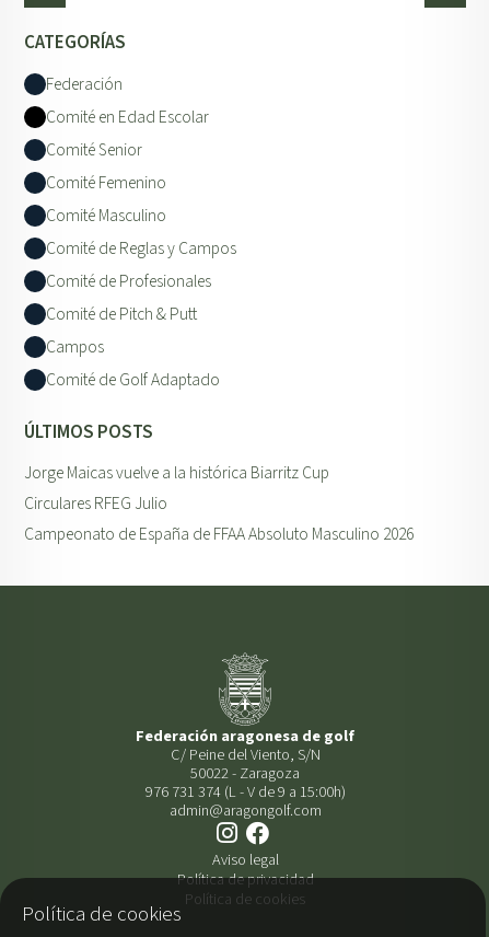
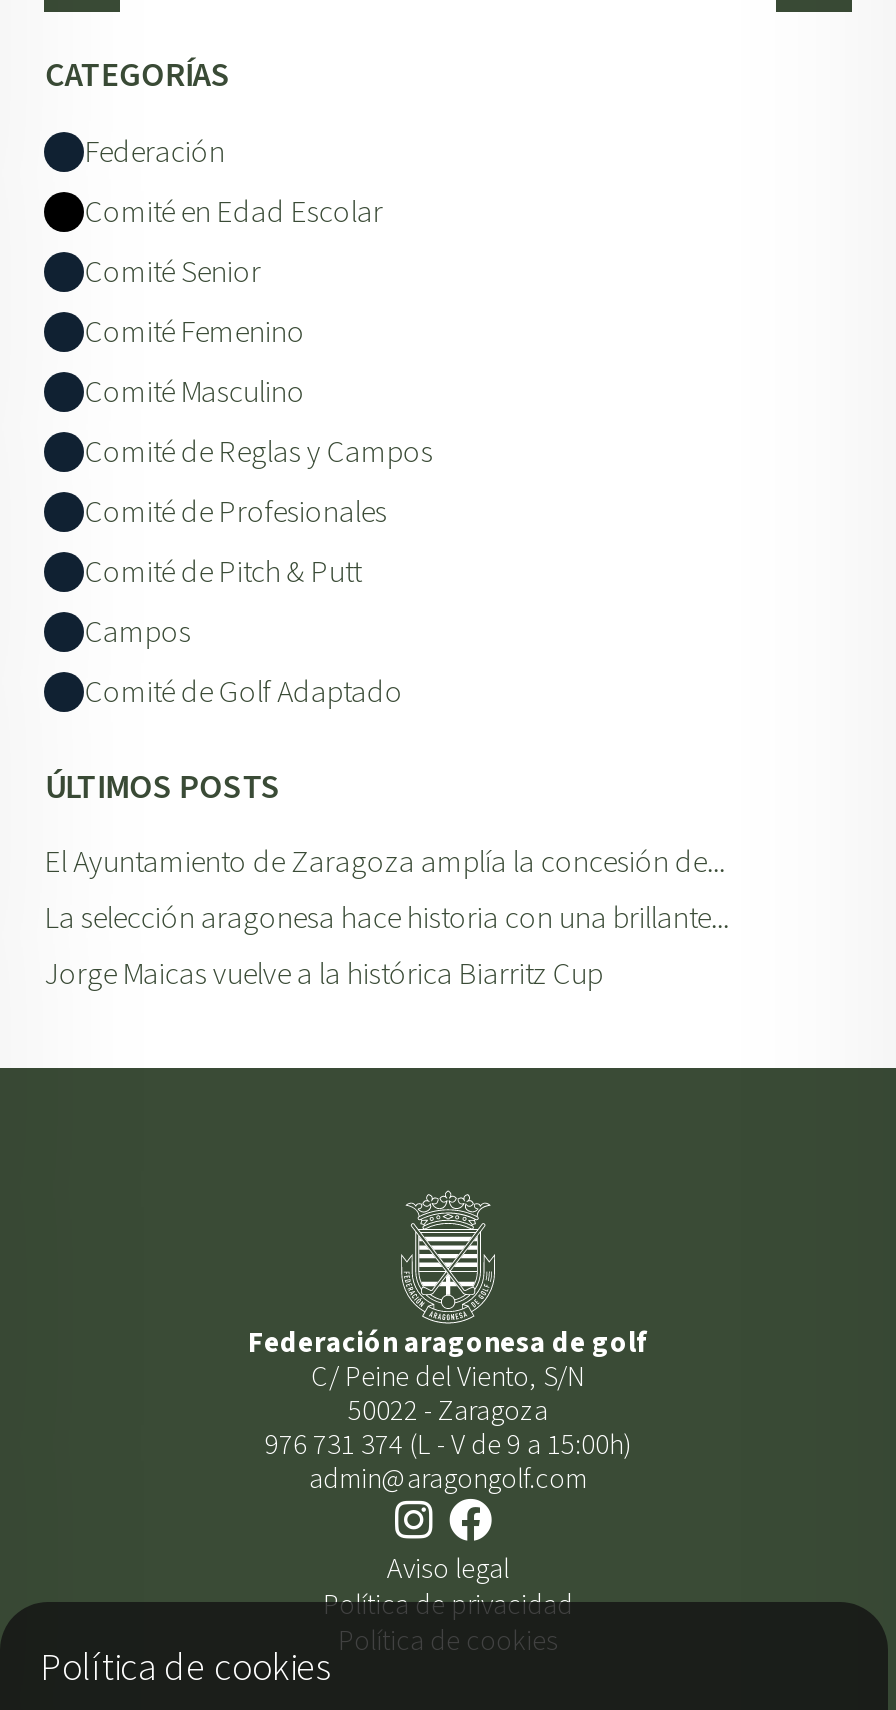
+ El Ayuntamiento de Zaragoza amplía la concesión de...
+ La selección aragonesa hace historia con una brillante...

moved down: Jorge Maicas vuelve a la histórica Biarritz Cup

- Circulares RFEG Julio
- Campeonato de España de FFAA Absoluto Masculino 2026
